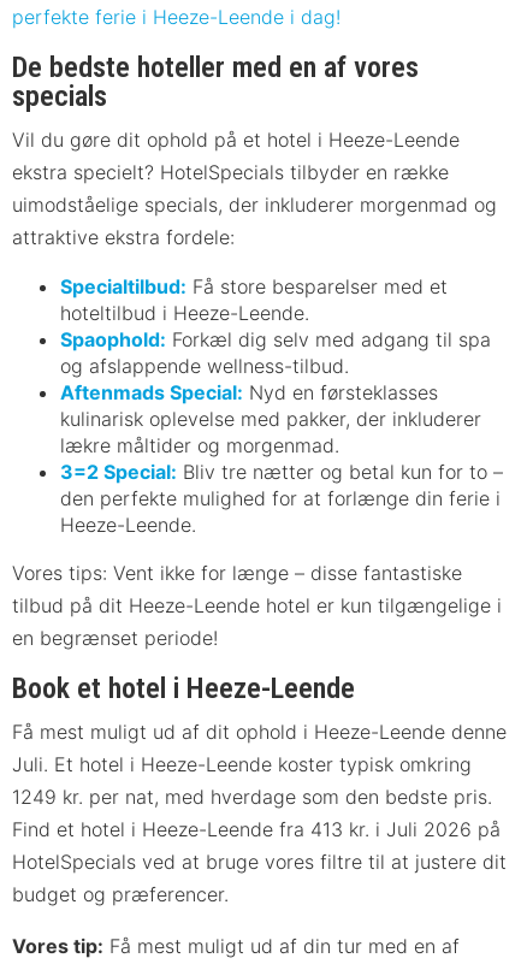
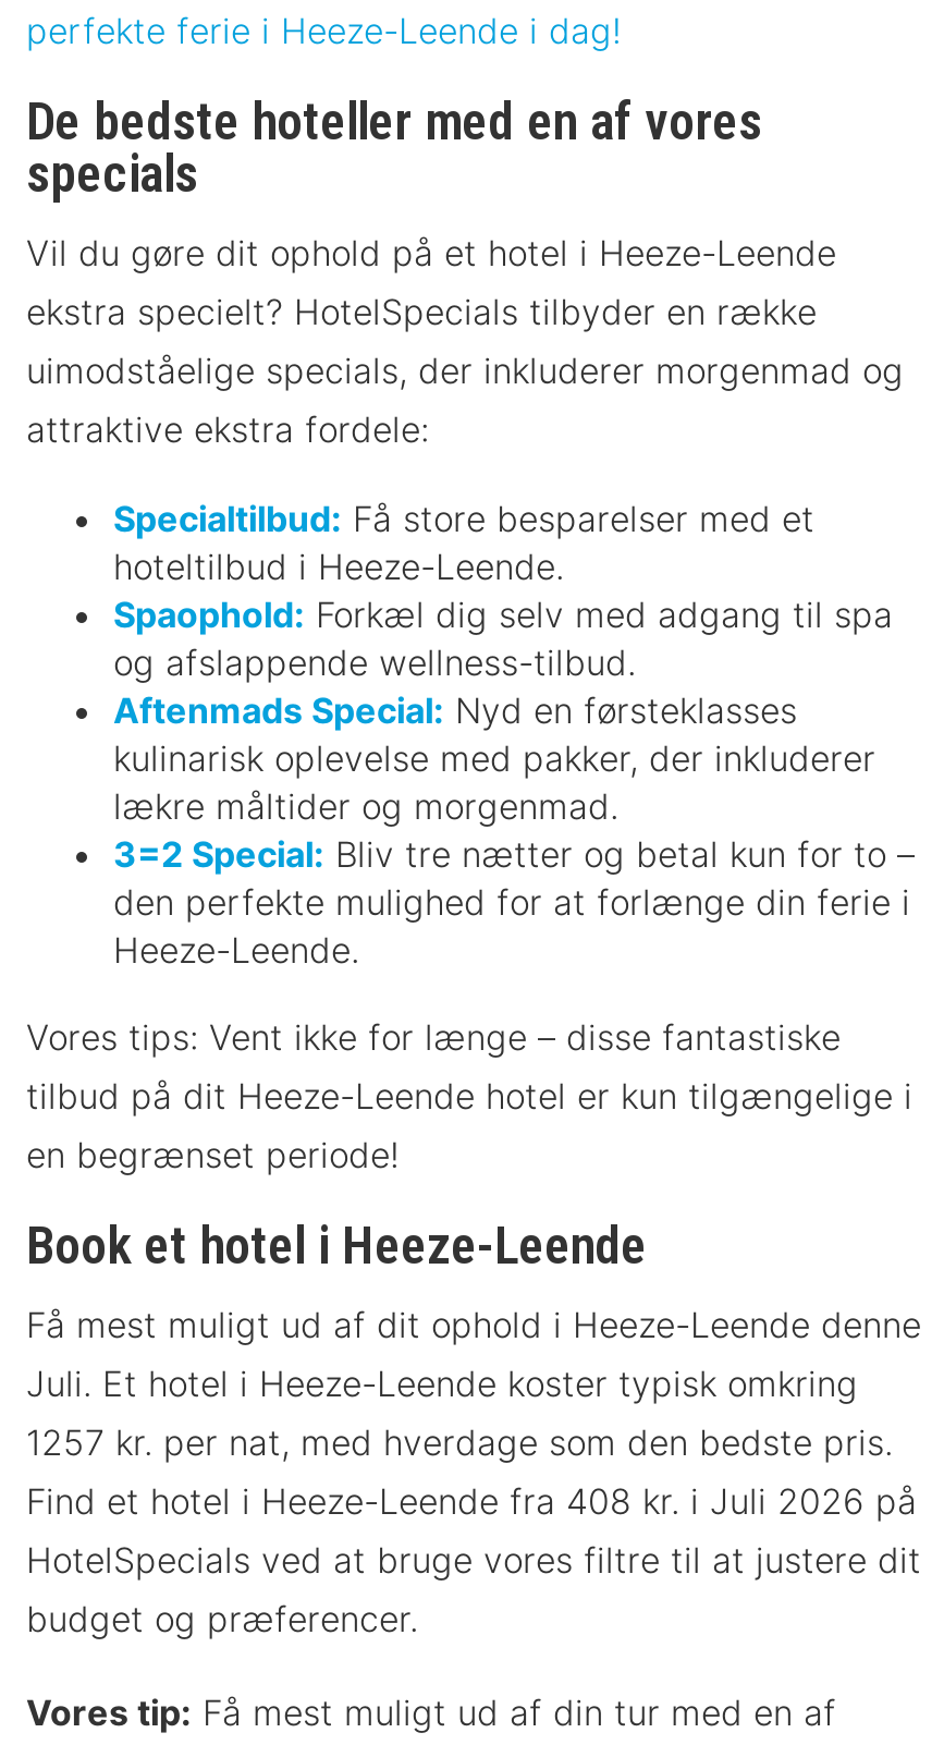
- 1249 kr. per nat, med hverdage som den bedste pris.
+ 1257 kr. per nat, med hverdage som den bedste pris.

- Find et hotel i Heeze-Leende fra 413 kr. i Juli 2026 på
+ Find et hotel i Heeze-Leende fra 408 kr. i Juli 2026 på
